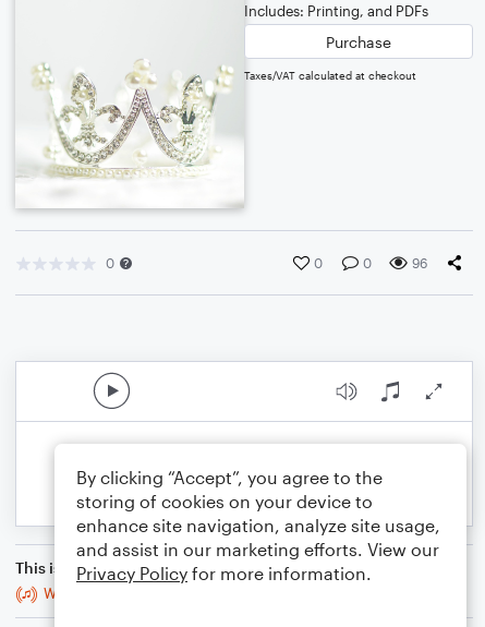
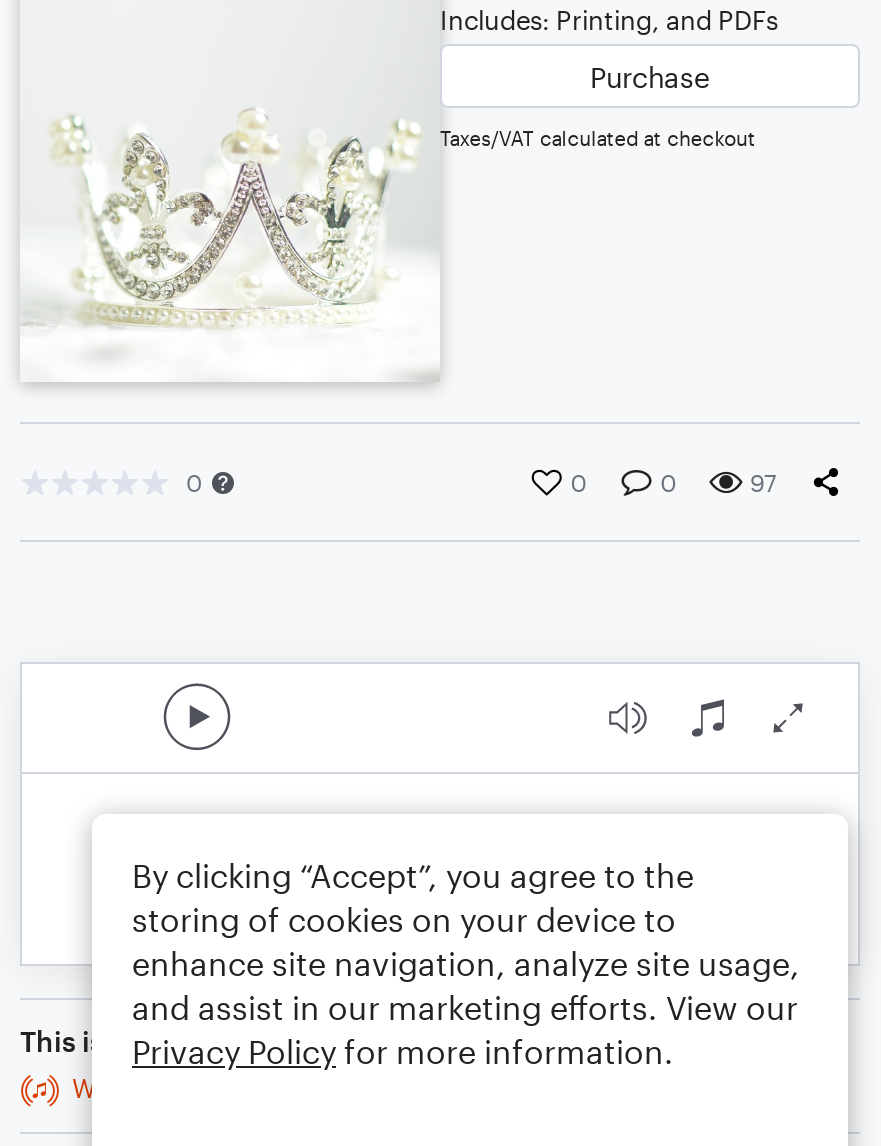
- 96
+ 97
